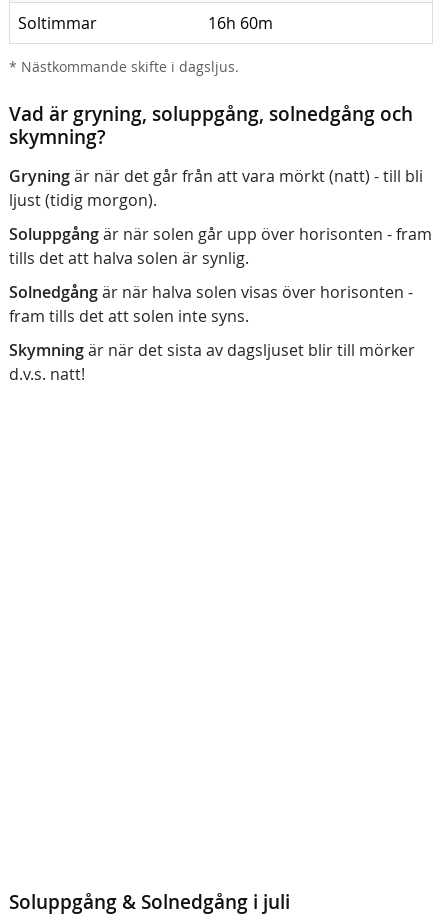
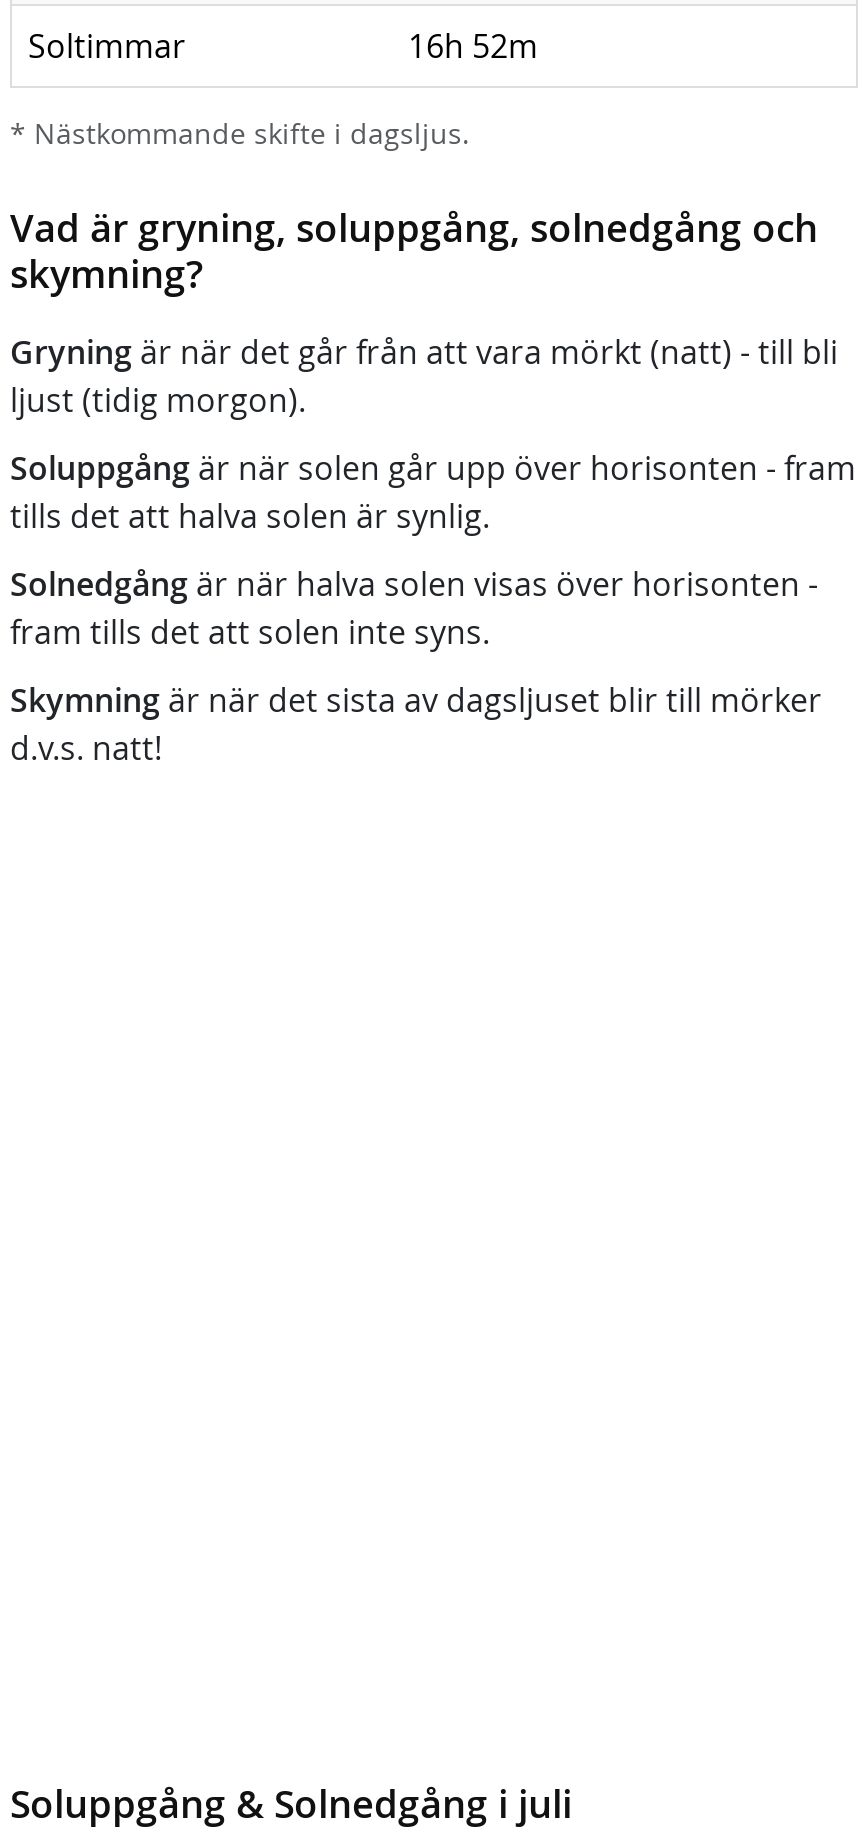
- 16h 60m
+ 16h 52m
